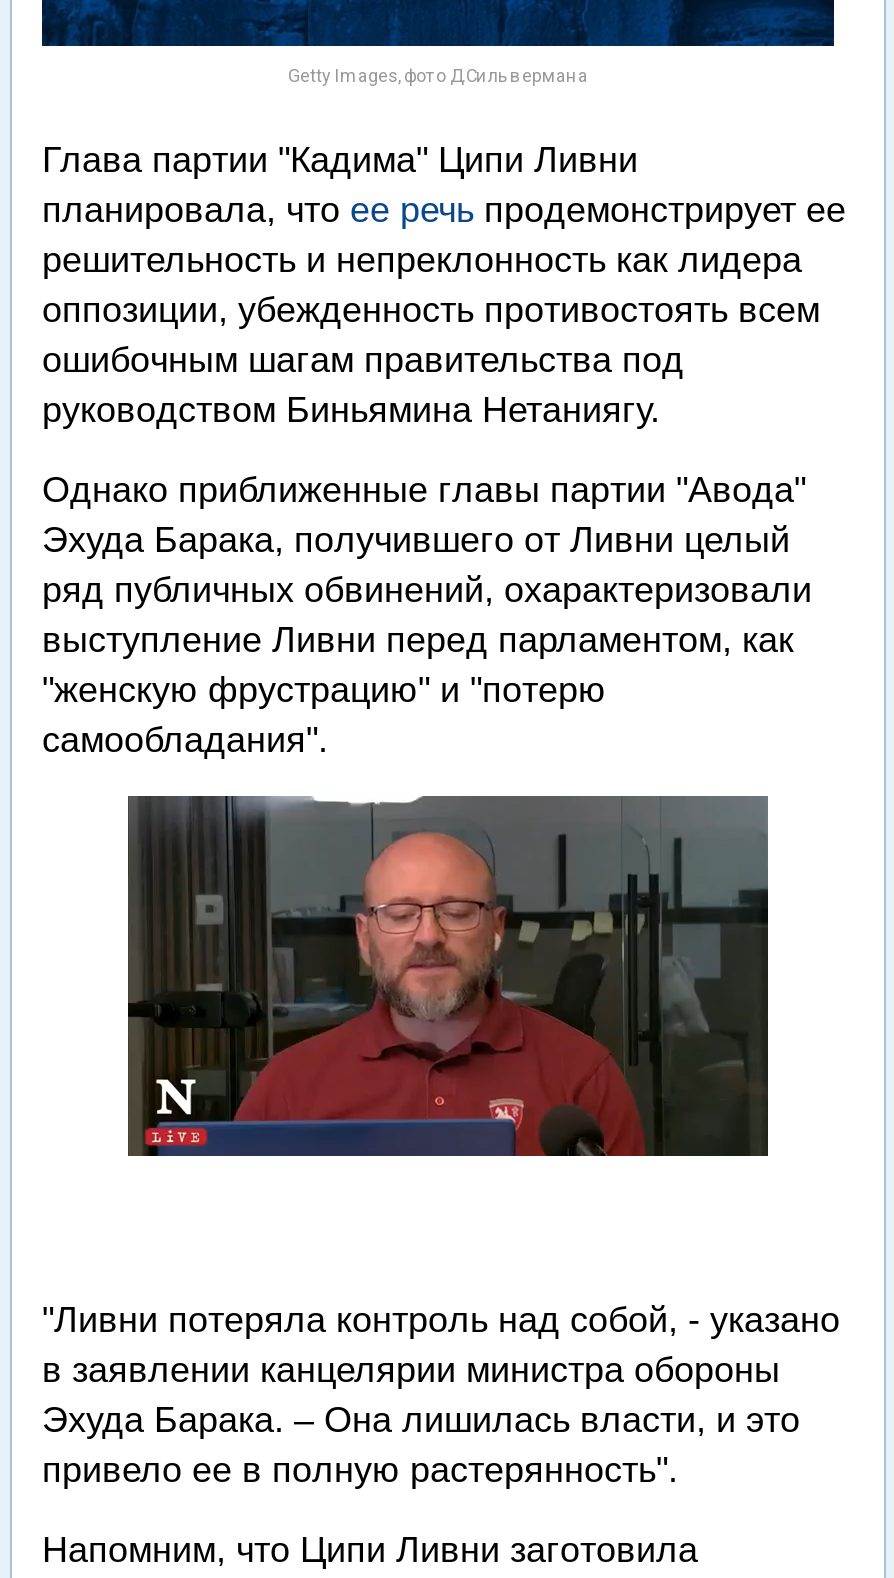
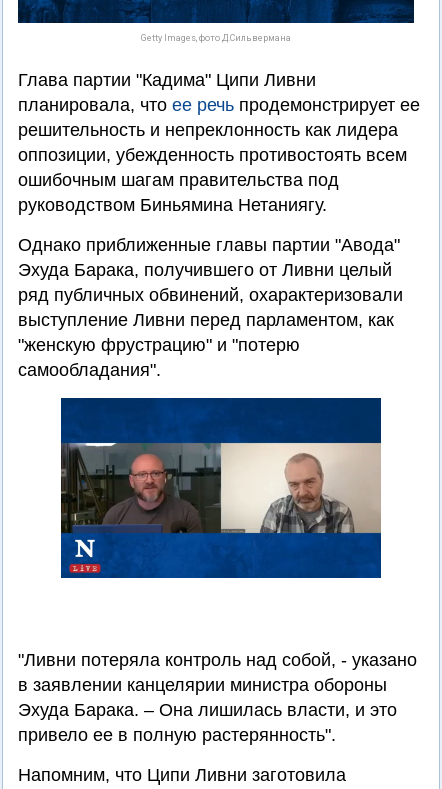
- [image]
+ [image]
